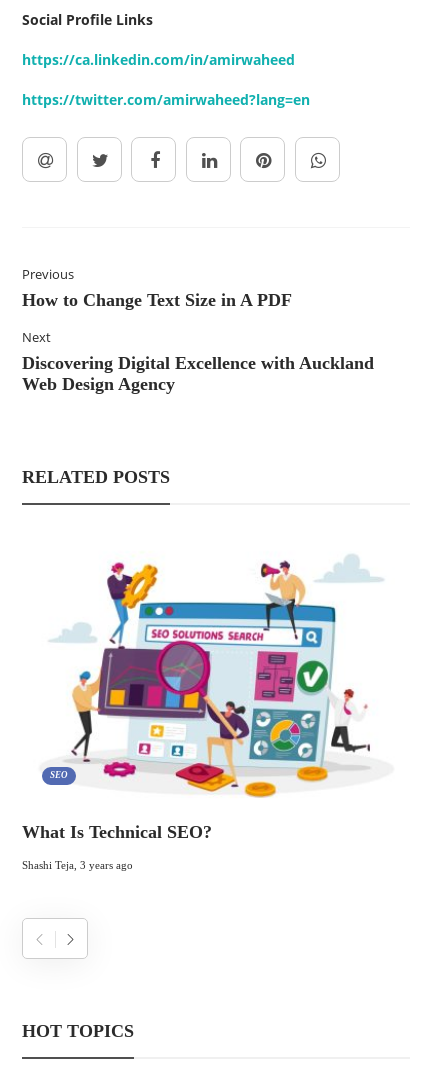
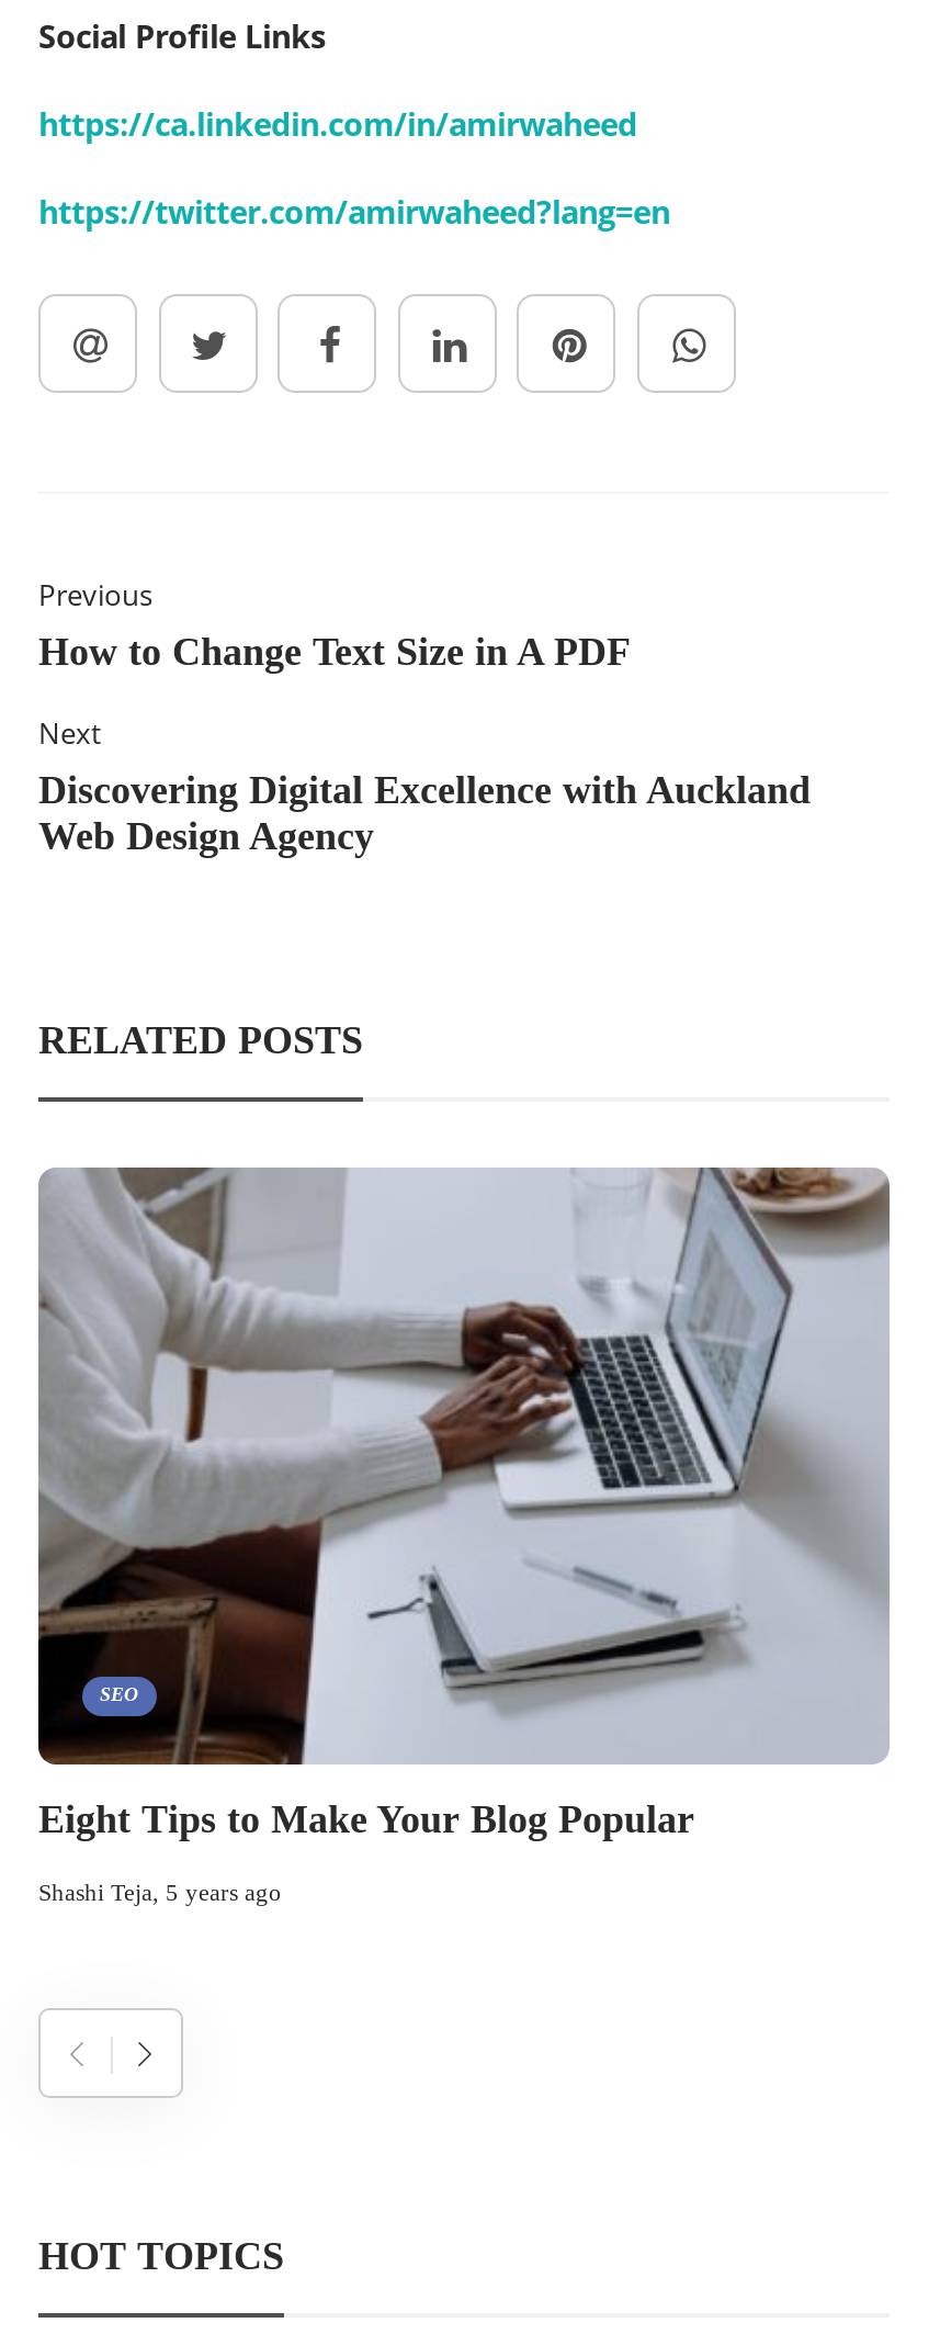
- [image]
- What Is Technical SEO?
+ [image]
+ Eight Tips to Make Your Blog Popular

- Shashi Teja, 3 years ago
+ Shashi Teja, 5 years ago
